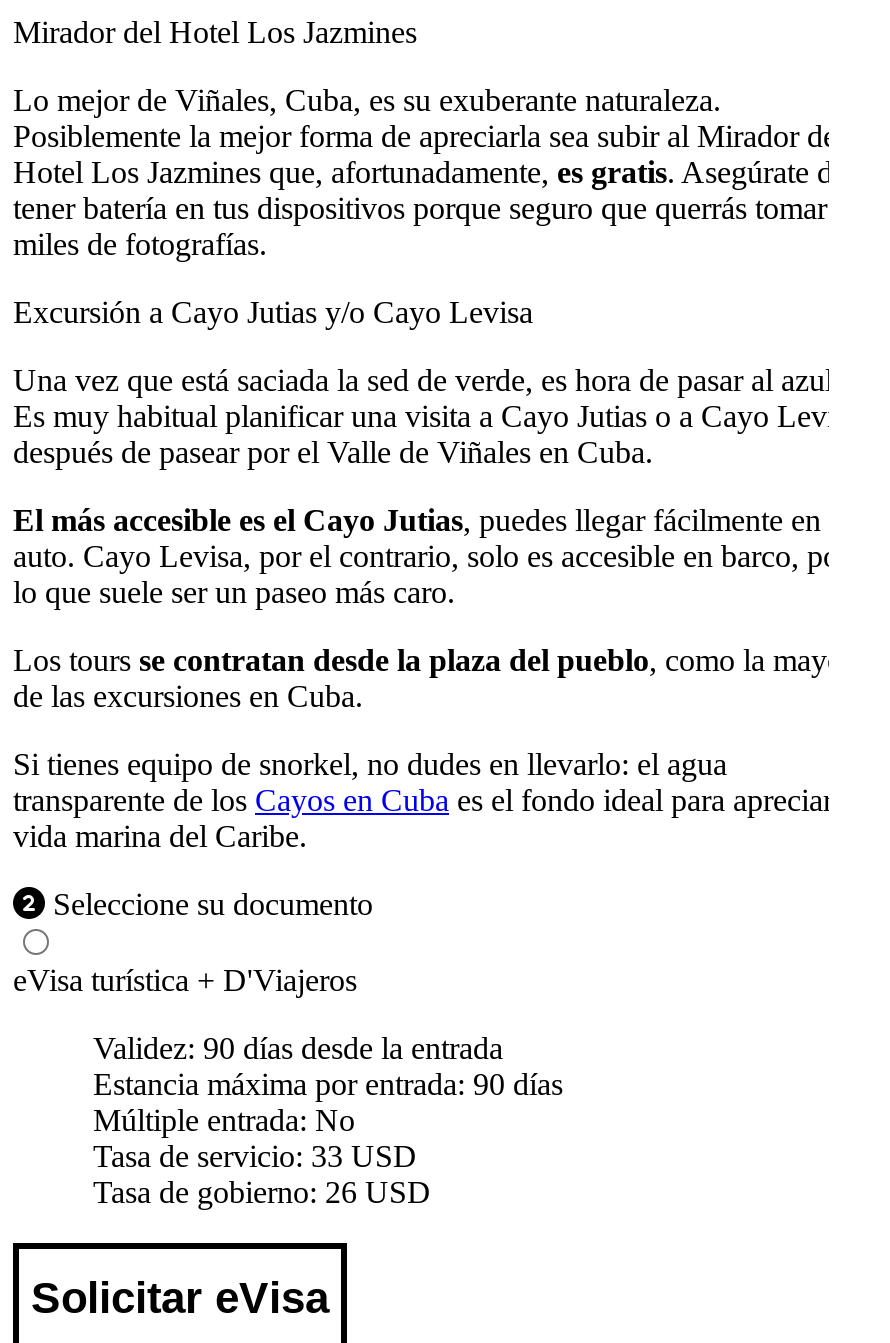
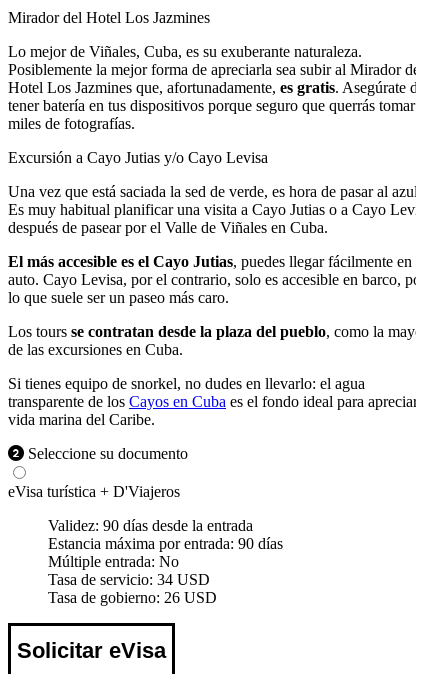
- Tasa de servicio: 33 USD
+ Tasa de servicio: 34 USD
